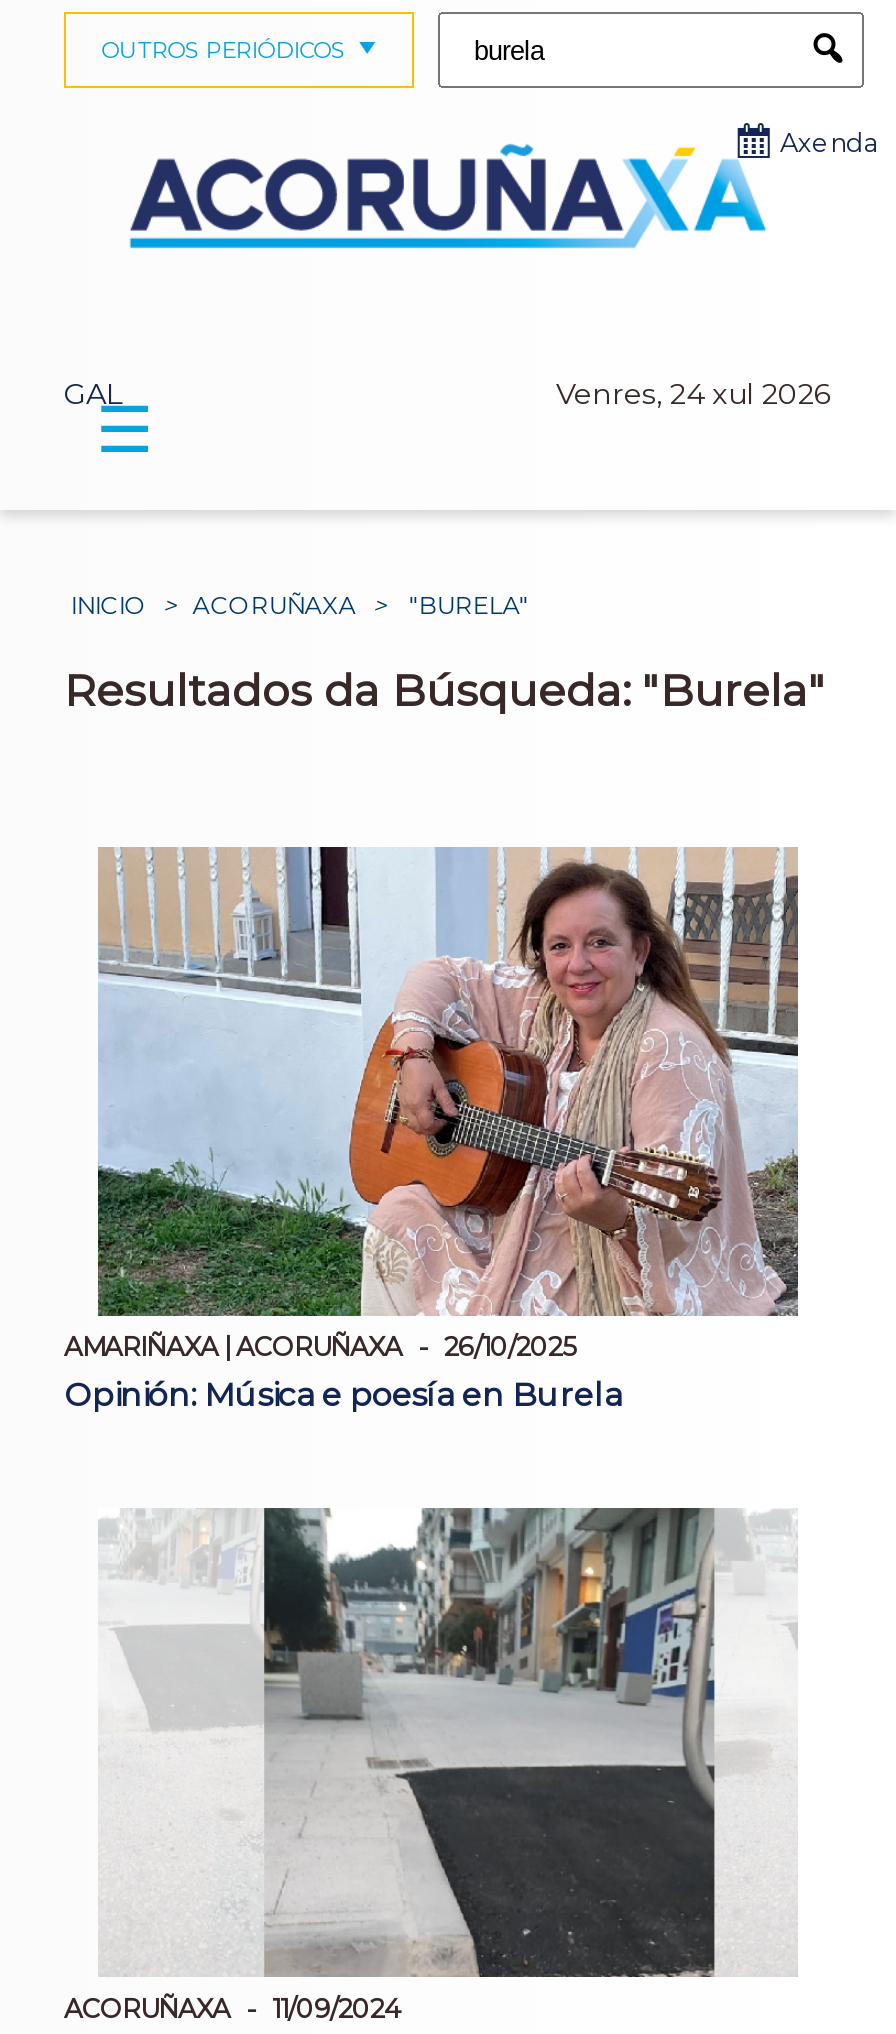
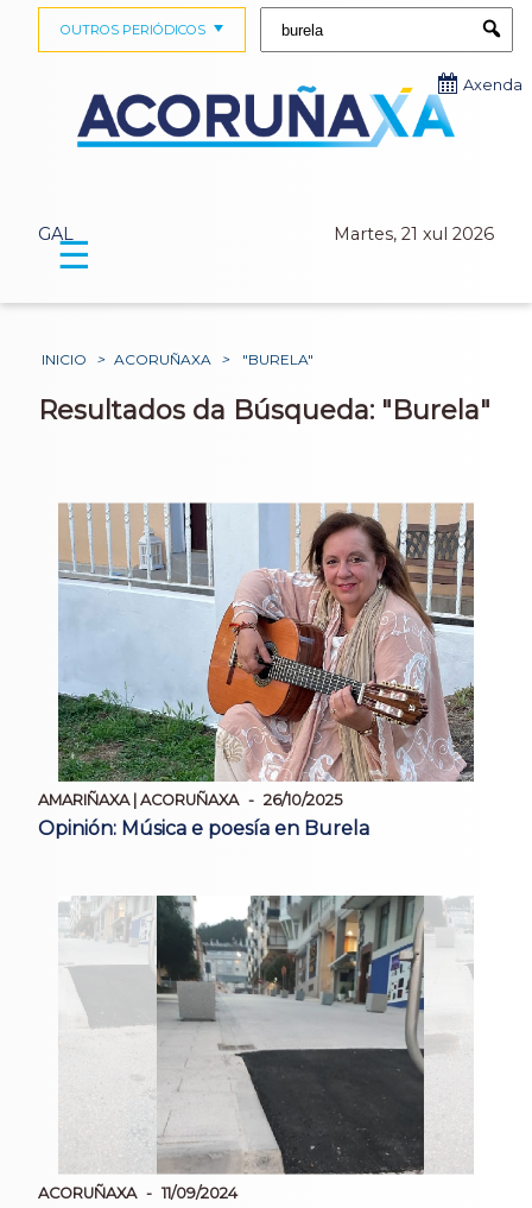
- Venres, 24 xul 2026
+ Martes, 21 xul 2026
